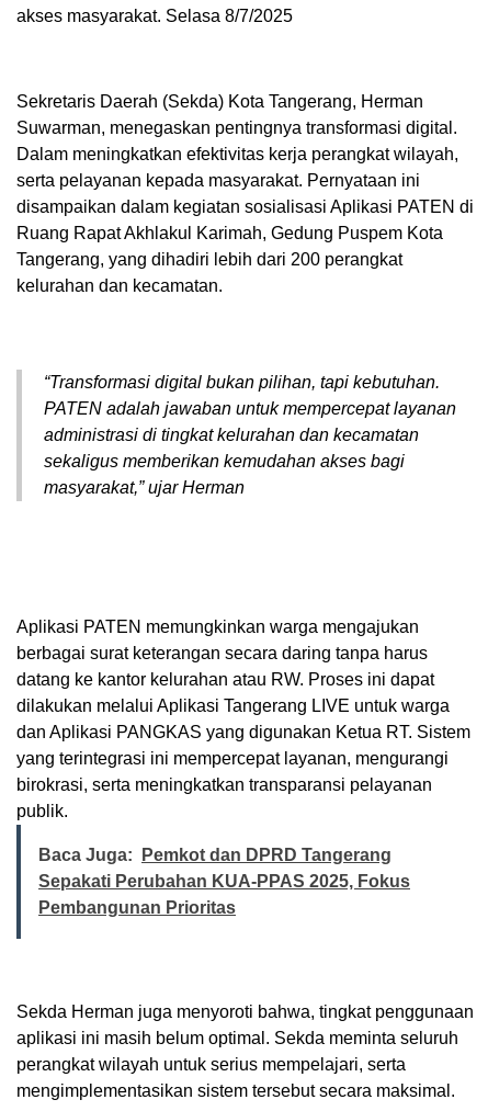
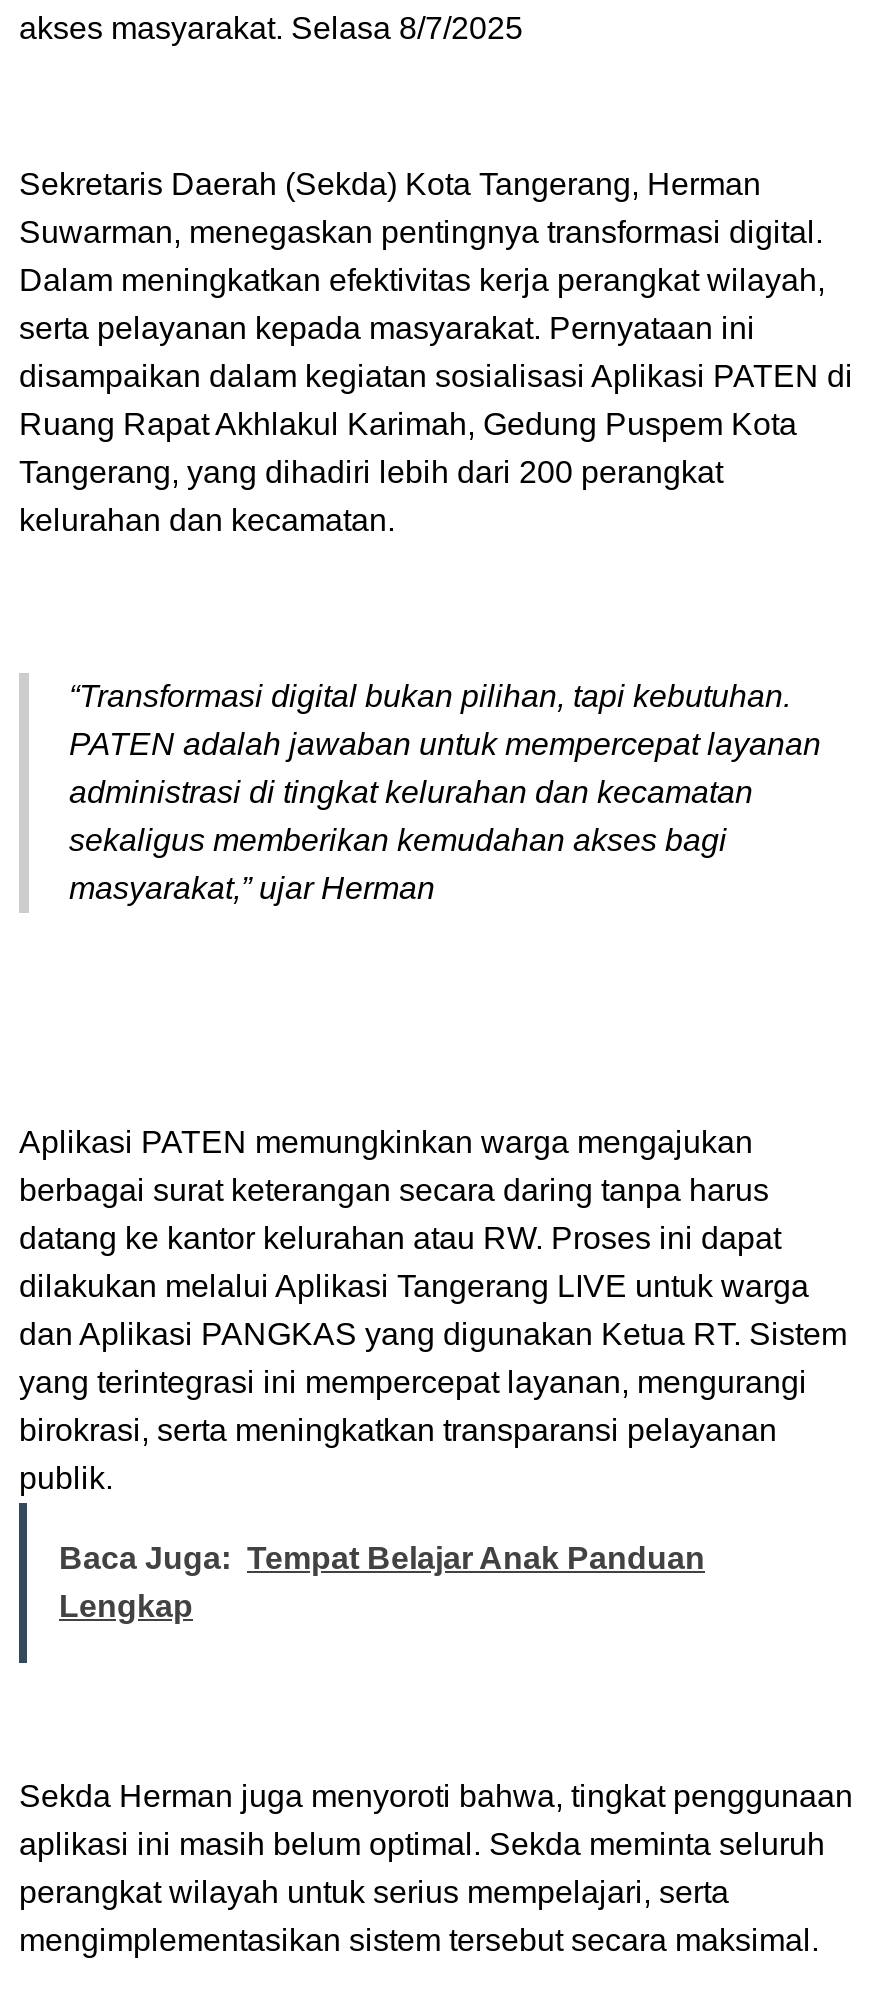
- Baca Juga: Pemkot dan DPRD Tangerang
- Sepakati Perubahan KUA-PPAS 2025, Fokus
- Pembangunan Prioritas
+ Baca Juga: Tempat Belajar Anak Panduan
+ Lengkap
